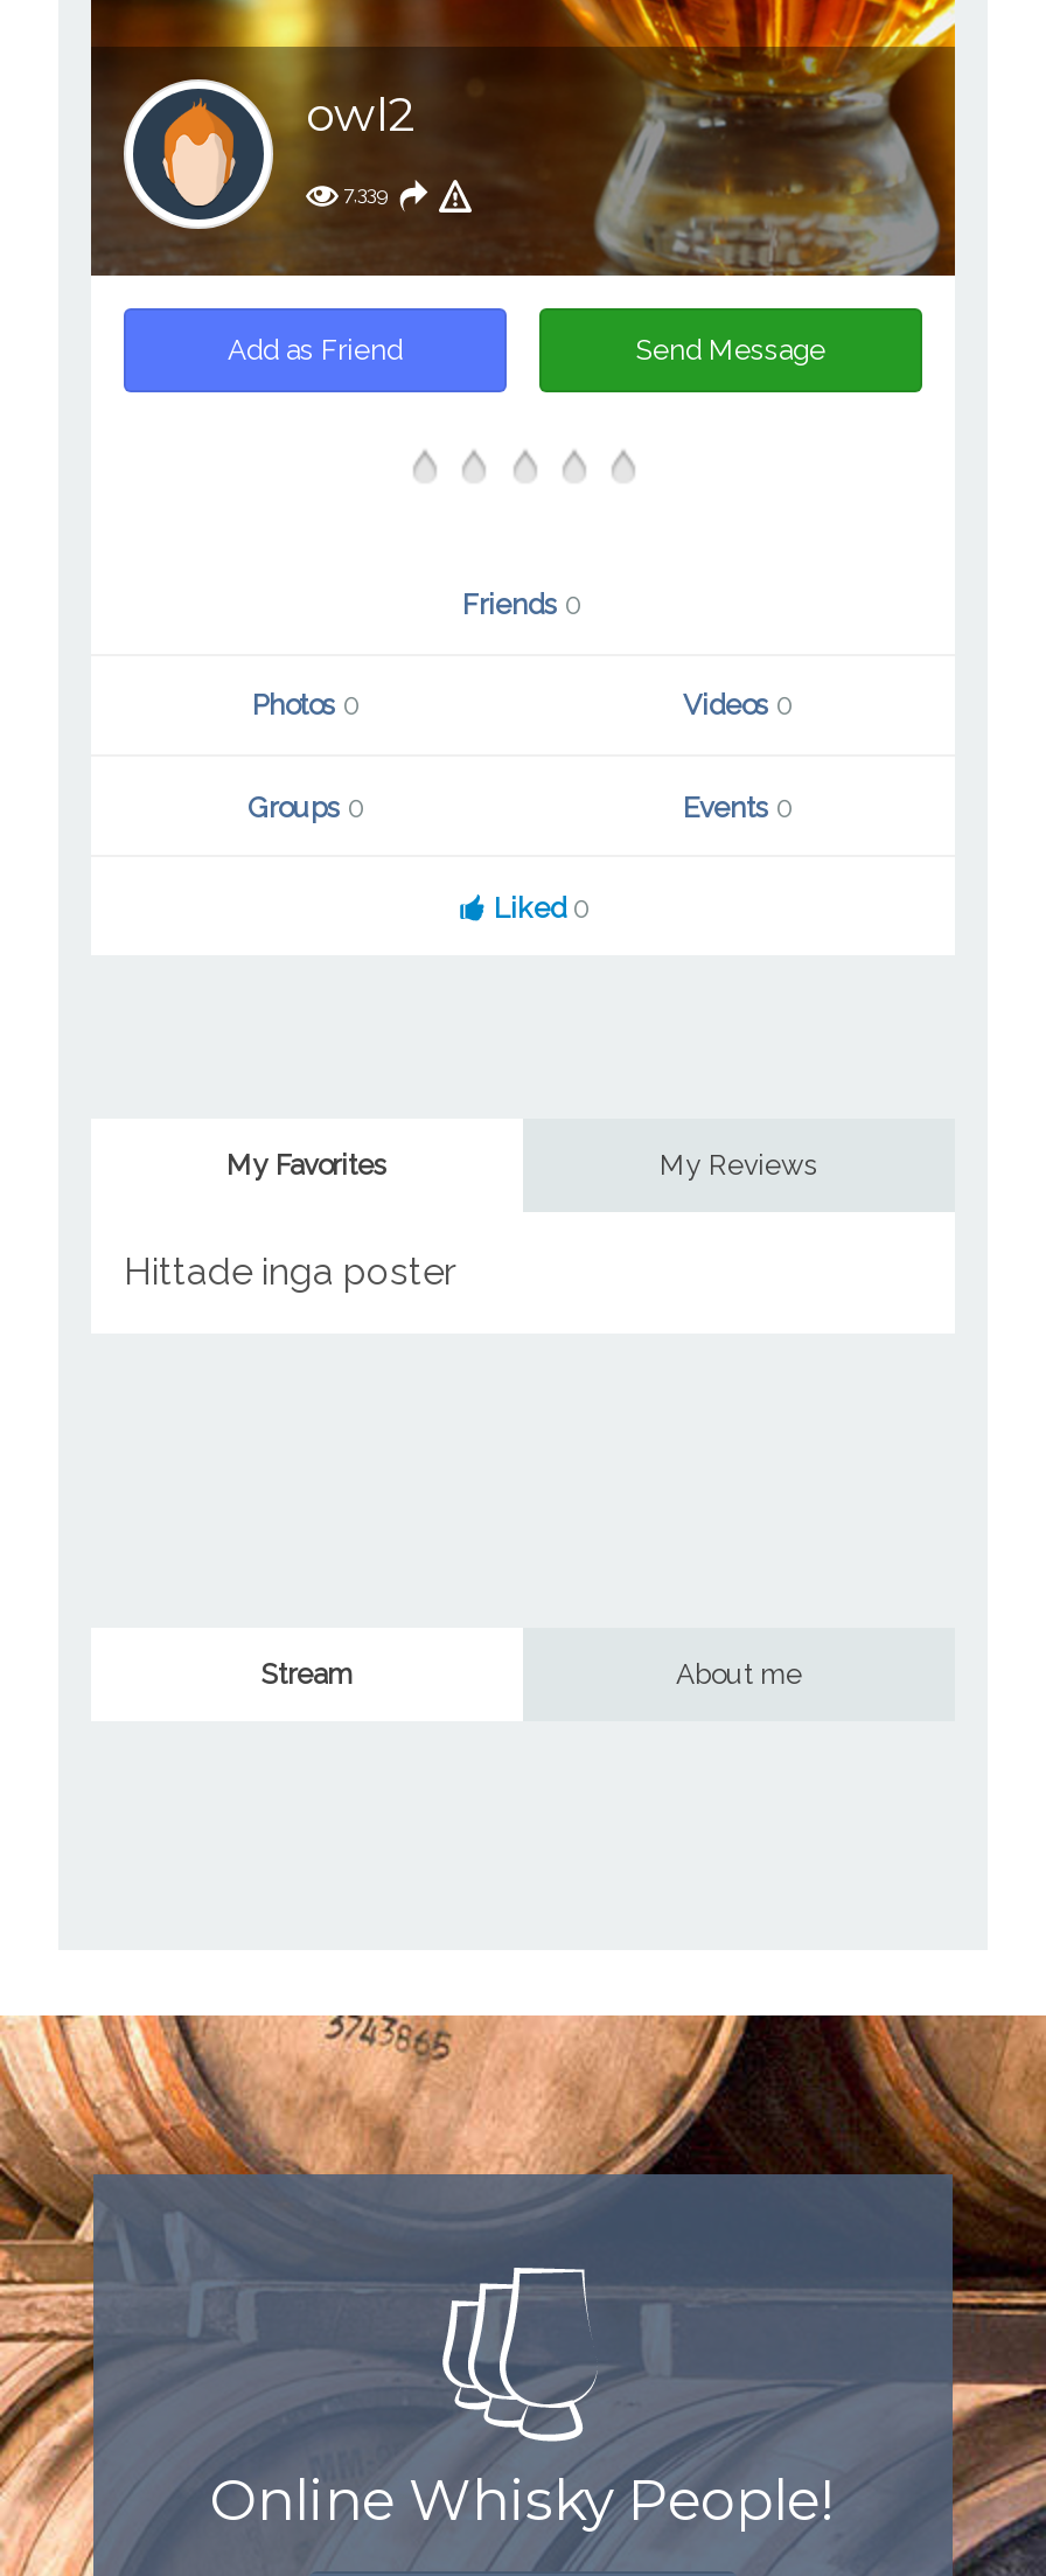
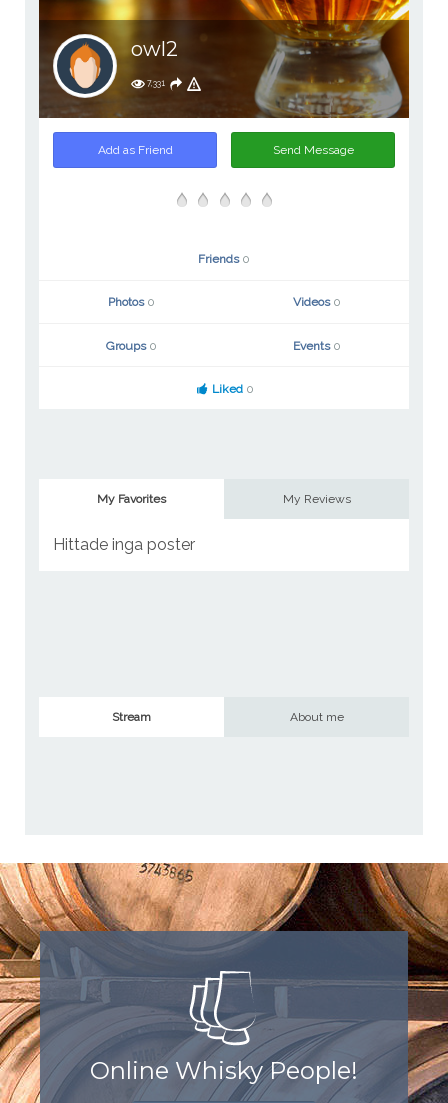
- 7,339
+ 7,331
